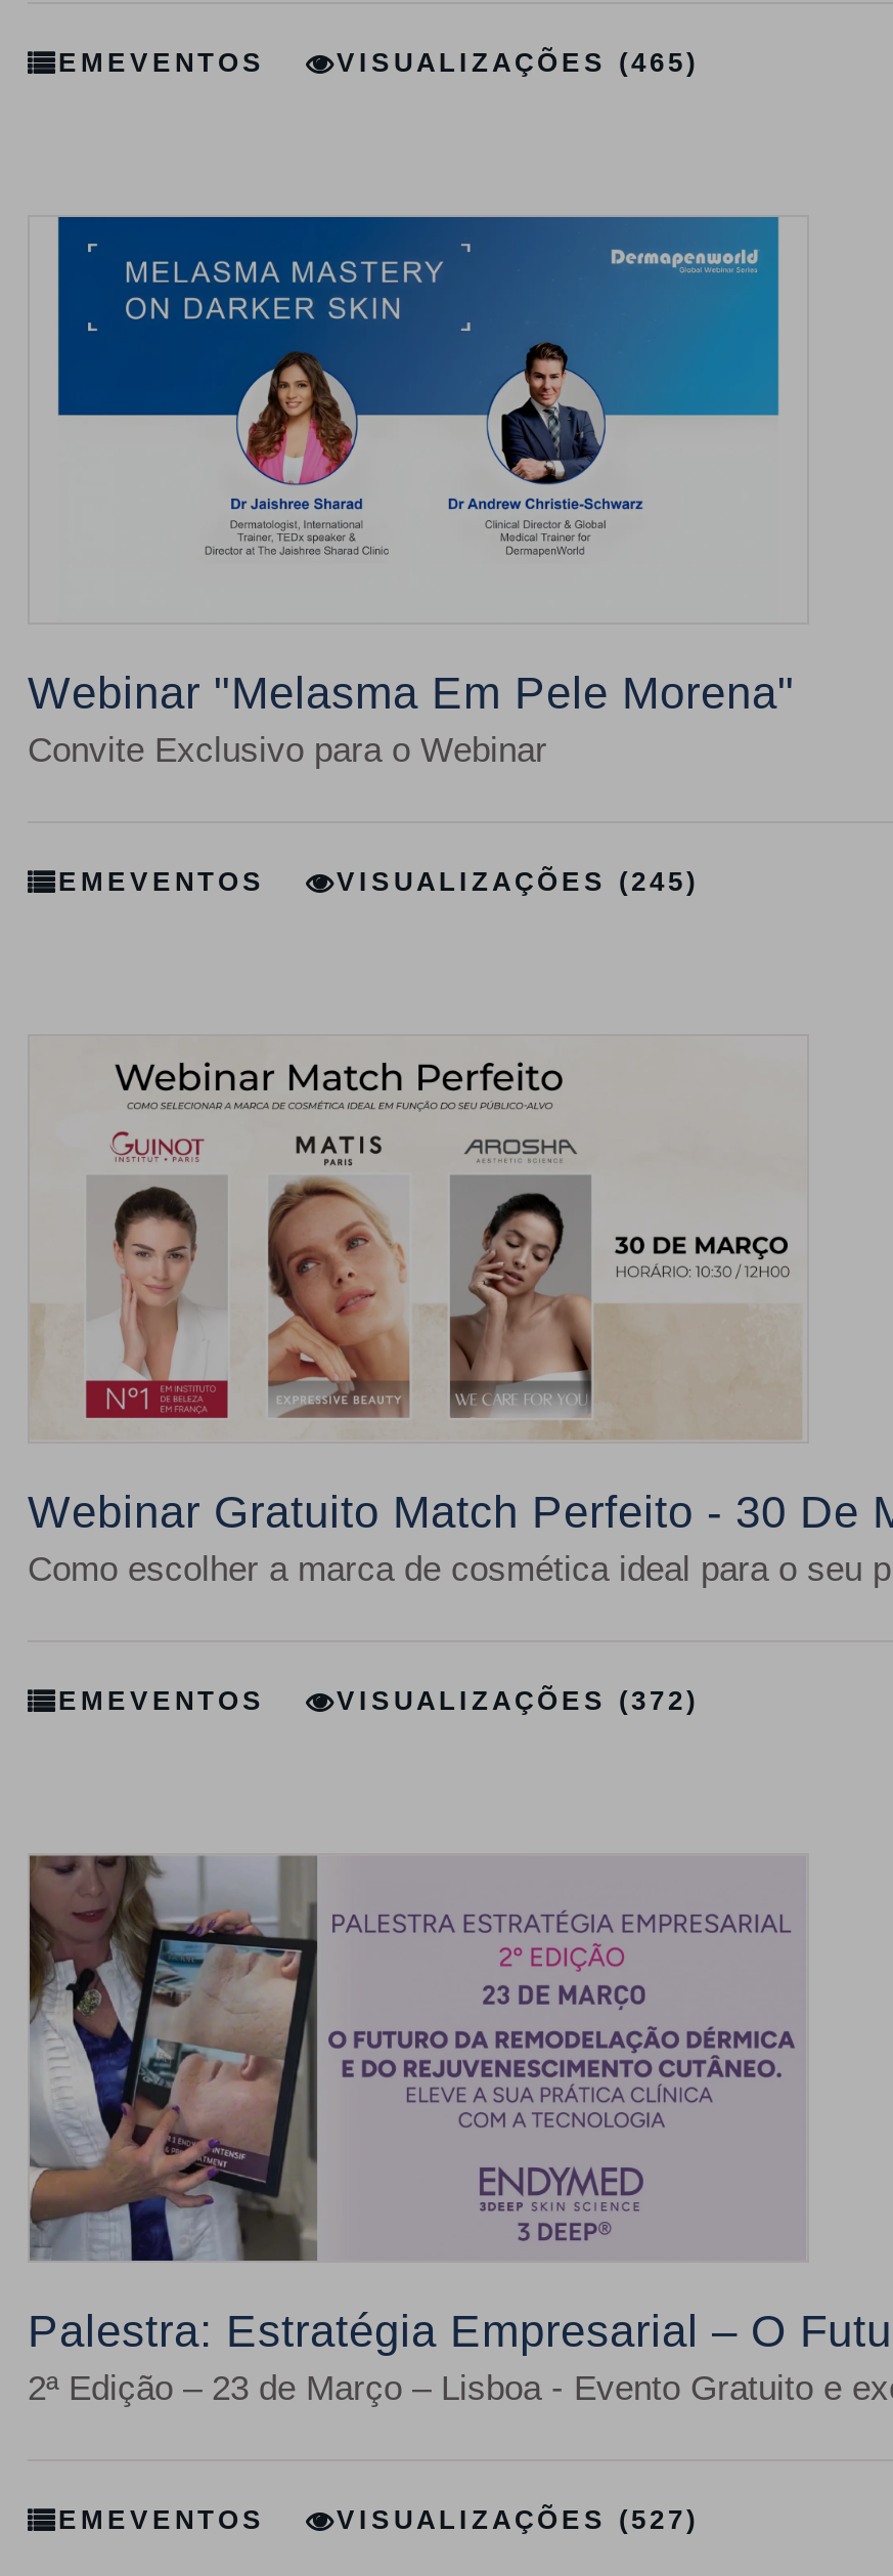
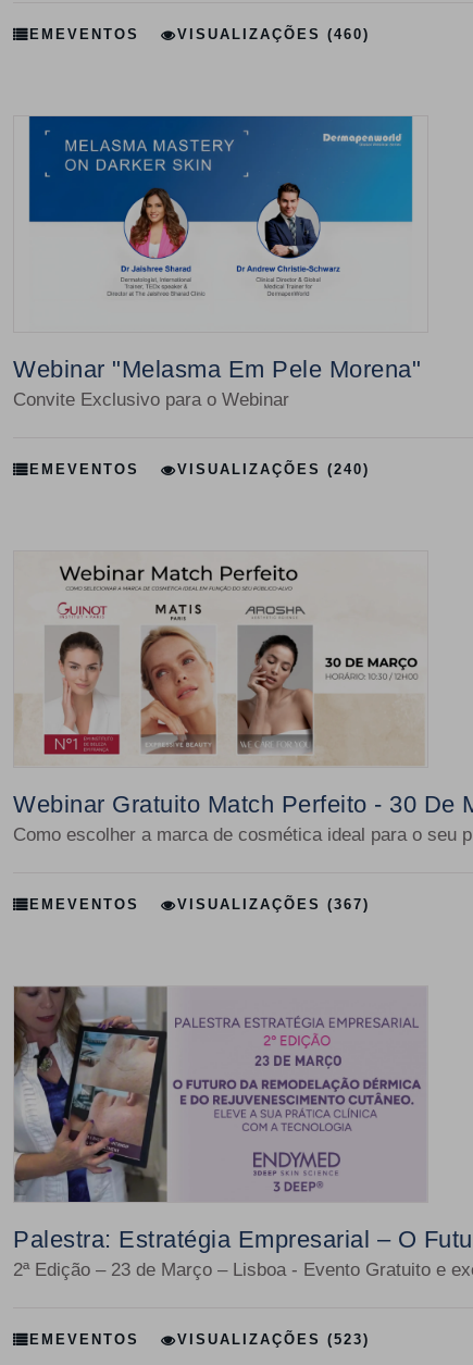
- VISUALIZAÇÕES (465)
+ VISUALIZAÇÕES (460)

- VISUALIZAÇÕES (245)
+ VISUALIZAÇÕES (240)

- VISUALIZAÇÕES (372)
+ VISUALIZAÇÕES (367)

- VISUALIZAÇÕES (527)
+ VISUALIZAÇÕES (523)
